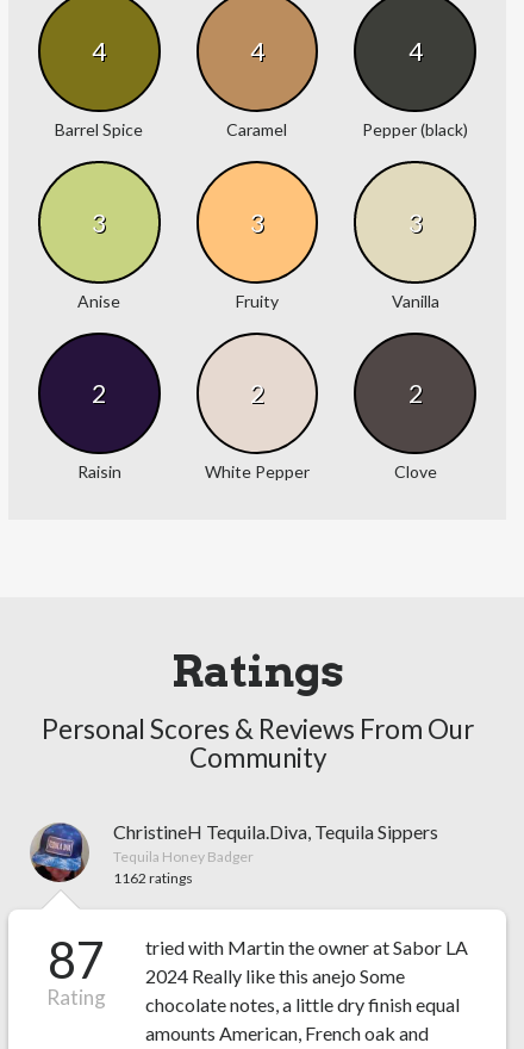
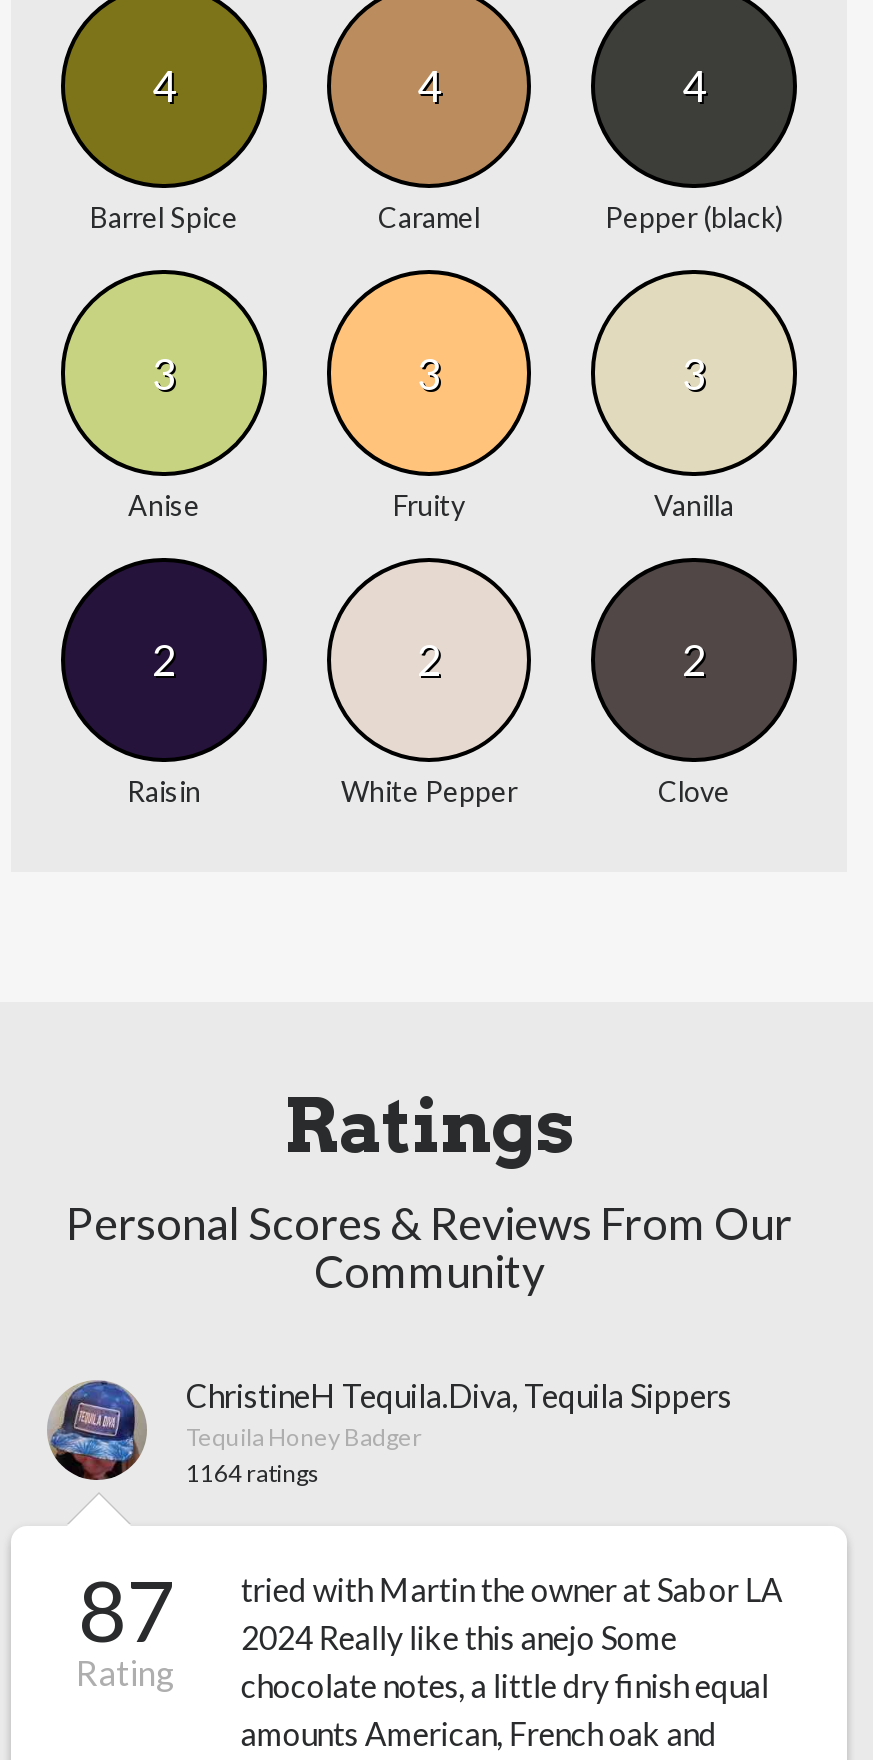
- 1162 ratings
+ 1164 ratings
